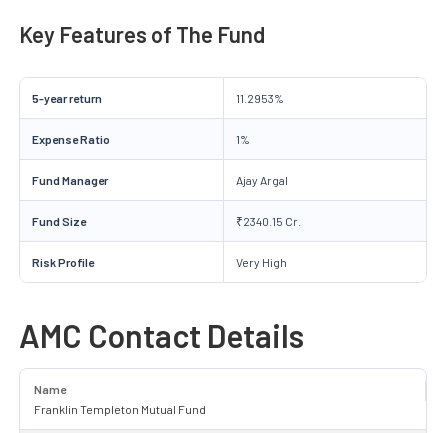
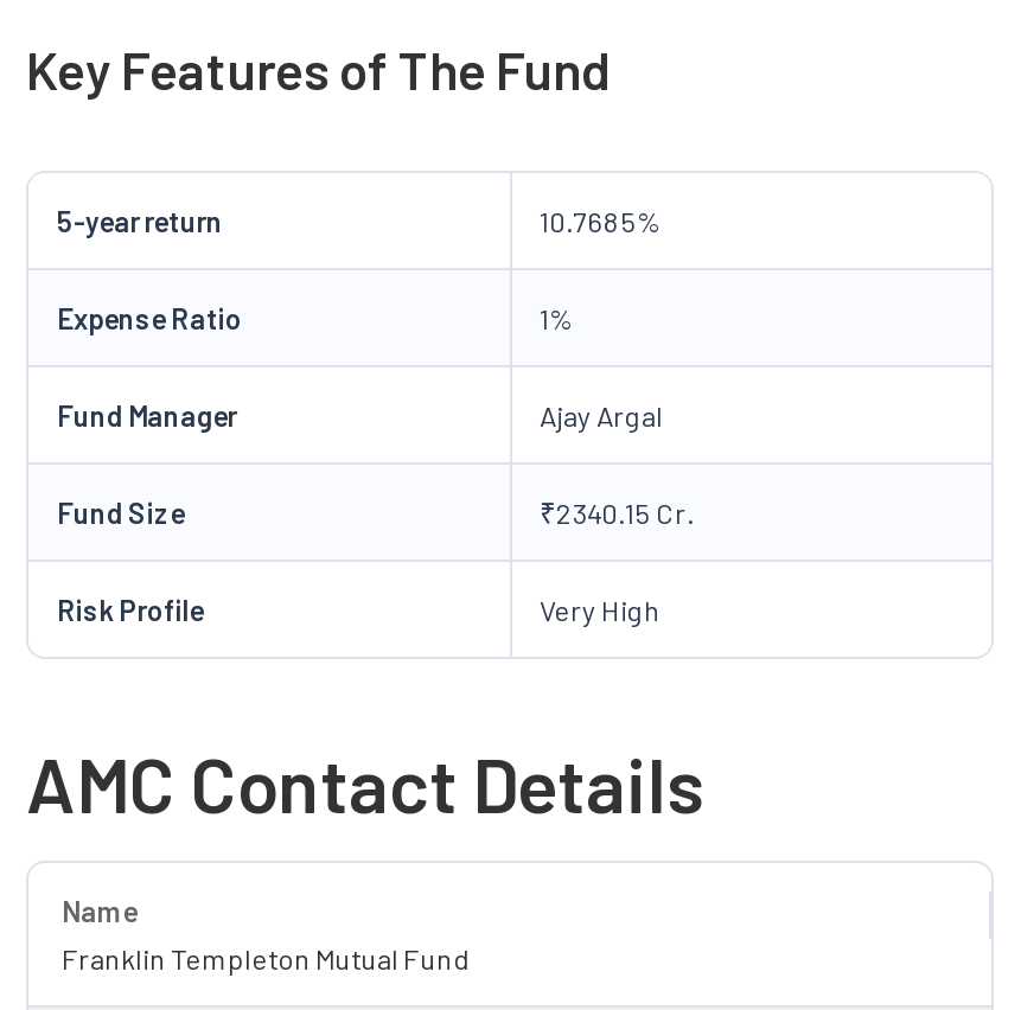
- 11.2953%
+ 10.7685%
